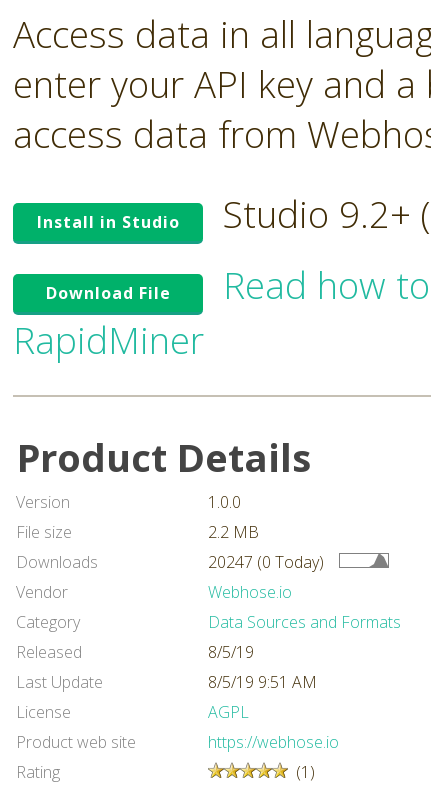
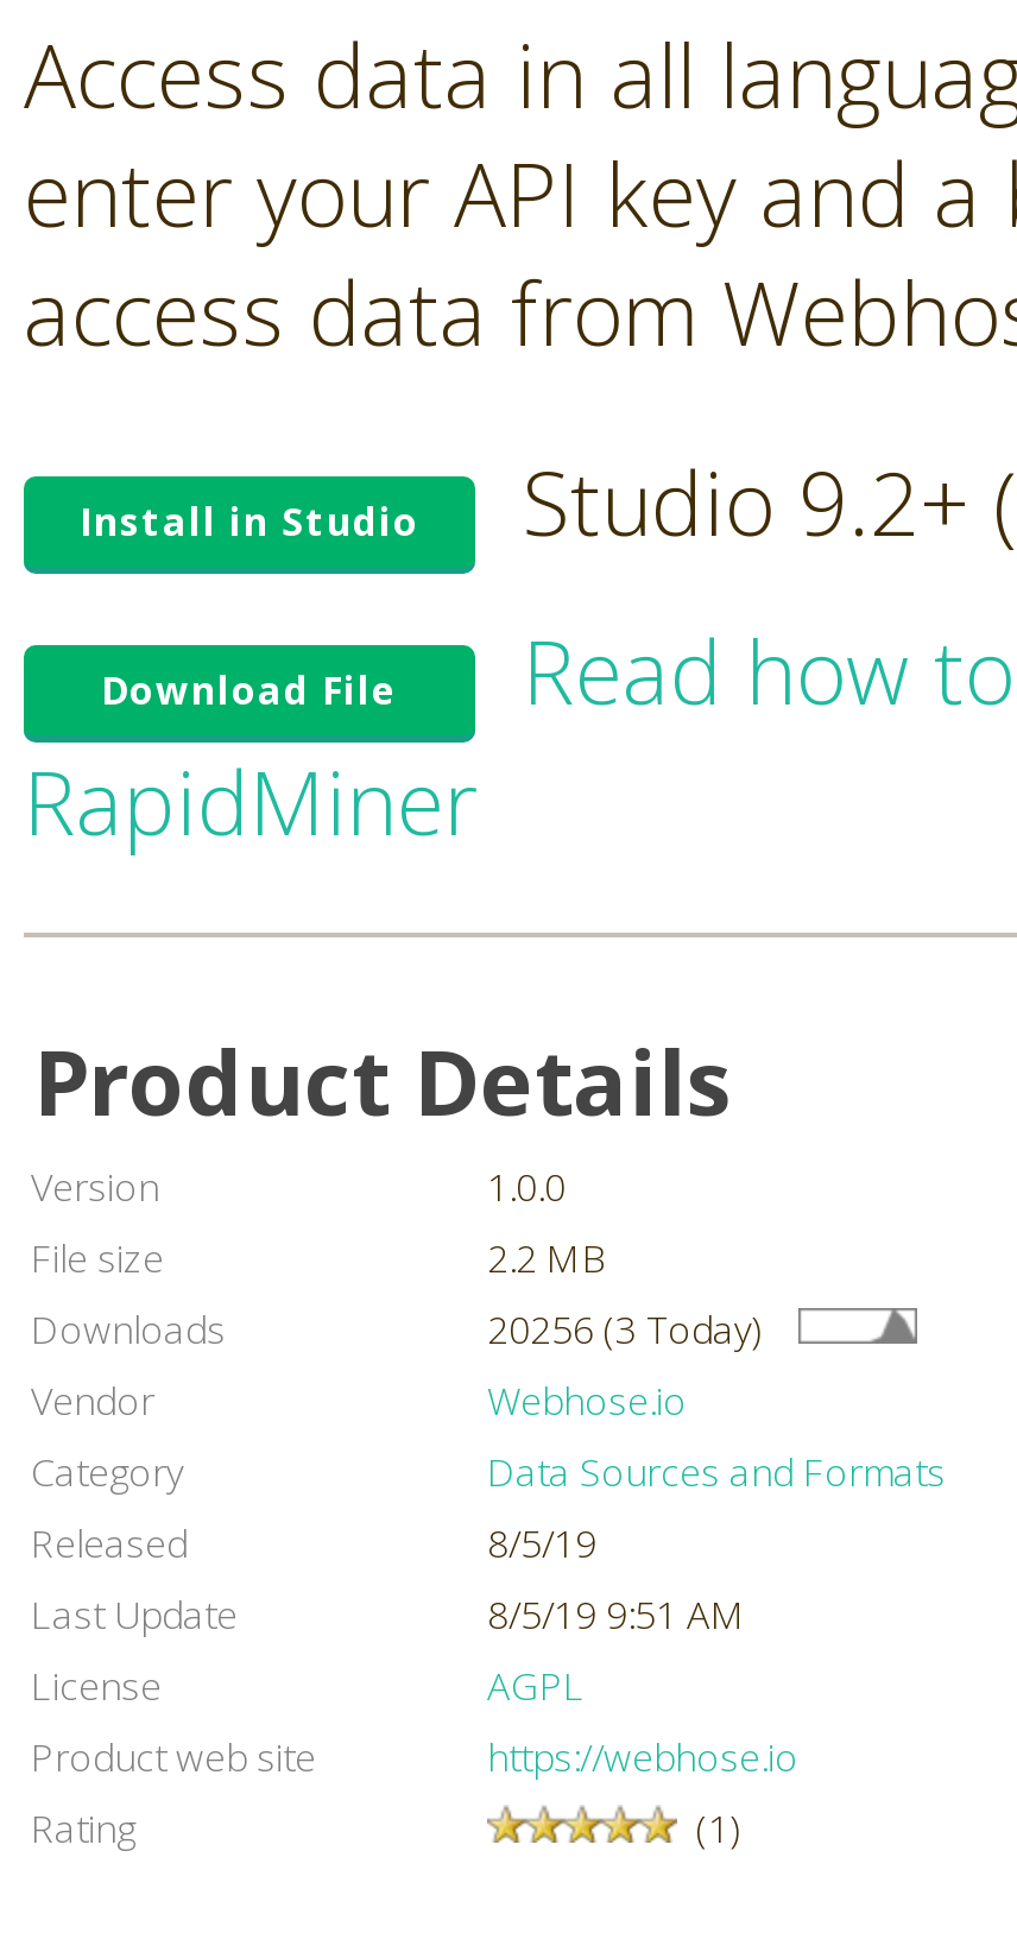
- 20247 (0 Today)
+ 20256 (3 Today)
